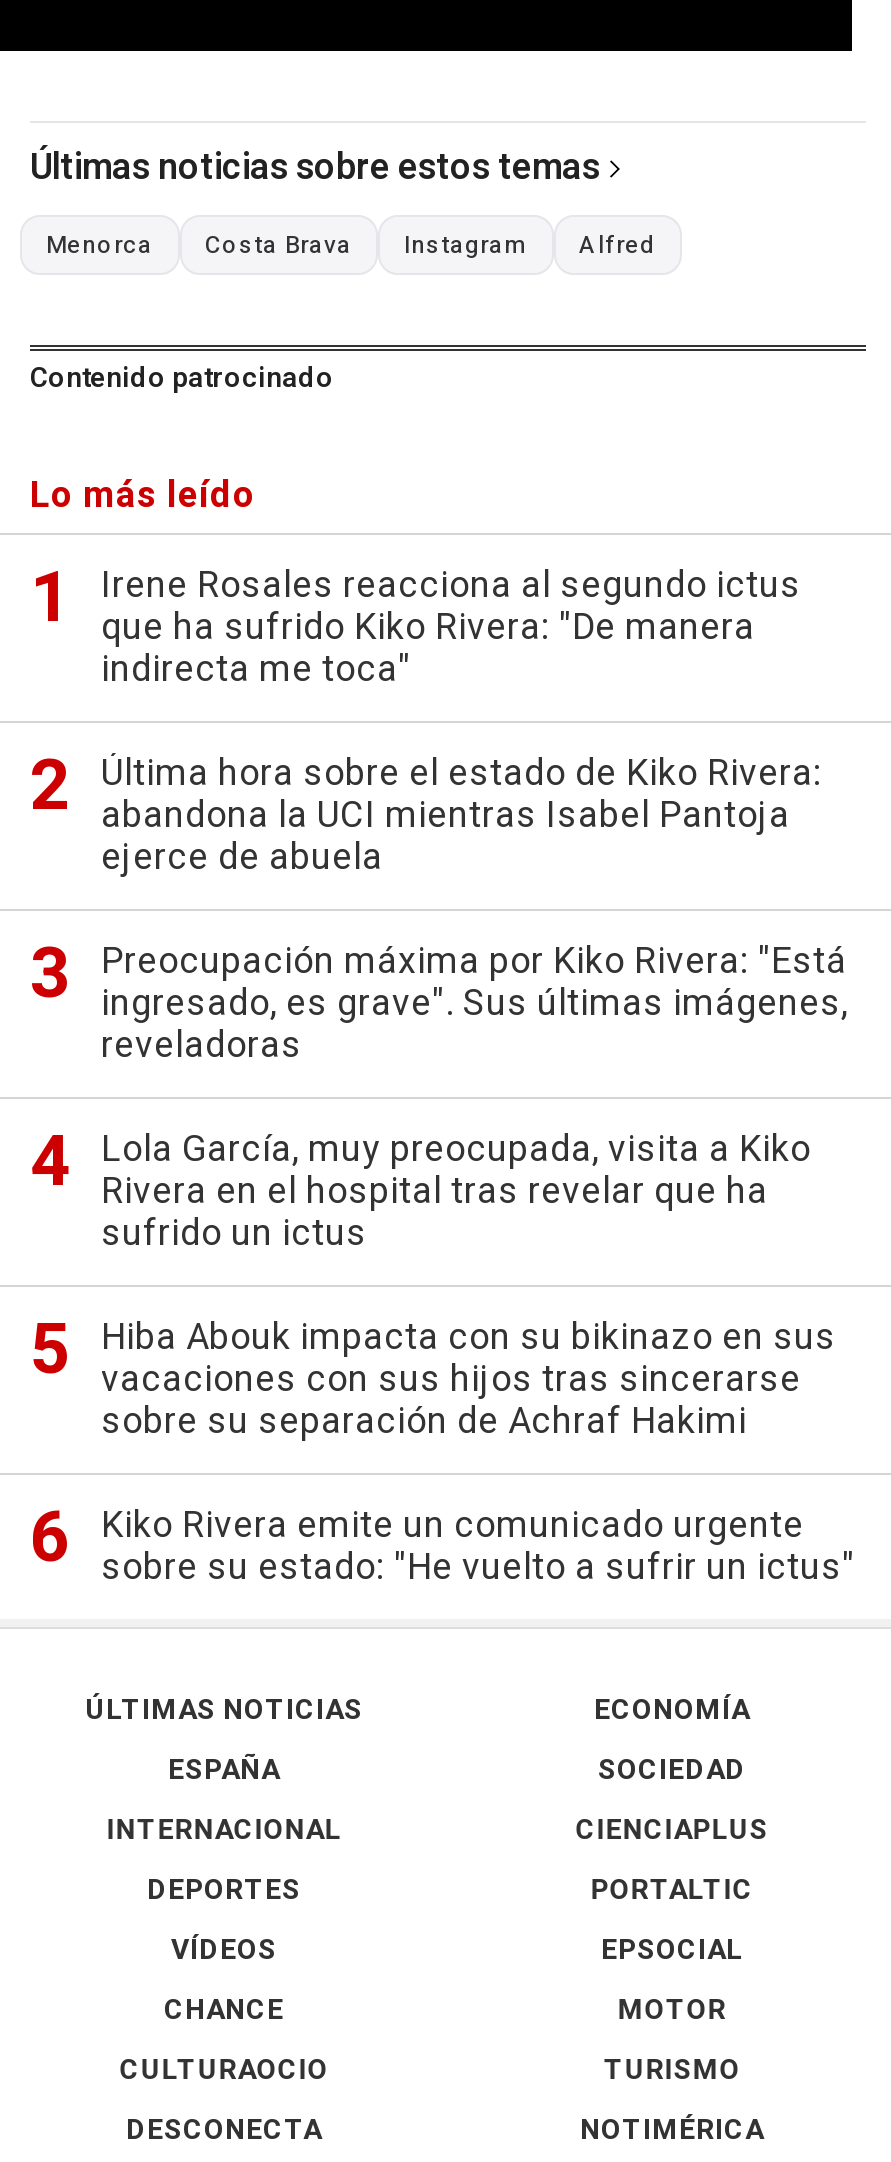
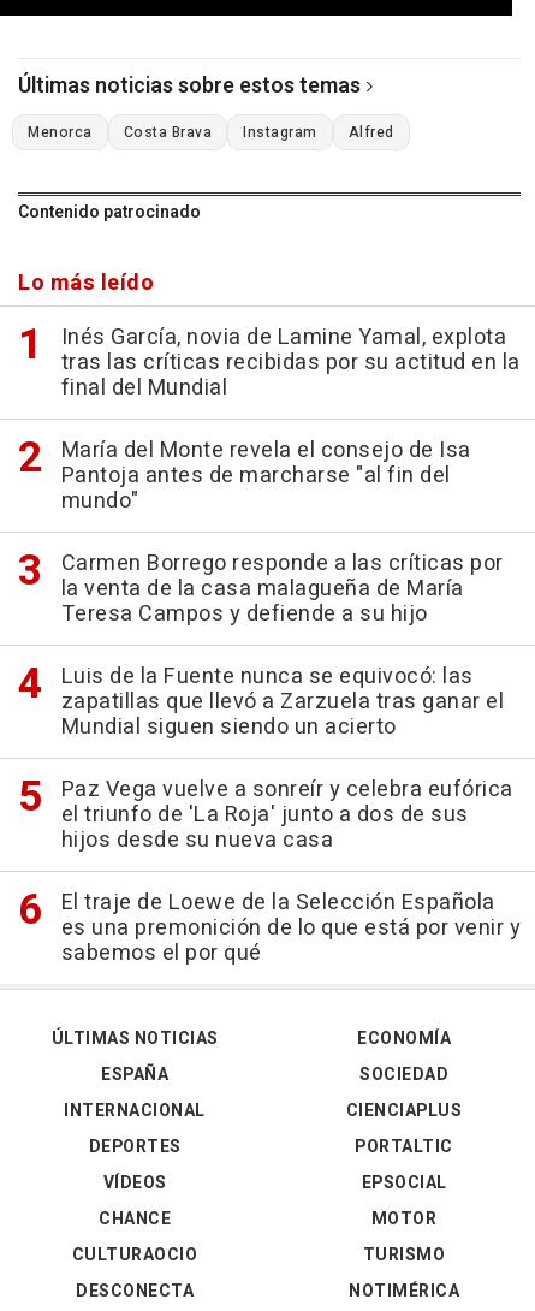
- Irene Rosales reacciona al segundo ictus
- que ha sufrido Kiko Rivera: "De manera
- indirecta me toca"
+ Inés García, novia de Lamine Yamal, explota
+ tras las críticas recibidas por su actitud en la
+ final del Mundial

- Última hora sobre el estado de Kiko Rivera:
- abandona la UCI mientras Isabel Pantoja
- ejerce de abuela
+ María del Monte revela el consejo de Isa
+ Pantoja antes de marcharse "al fin del
+ mundo"

- Preocupación máxima por Kiko Rivera: "Está
- ingresado, es grave". Sus últimas imágenes,
- reveladoras
+ Carmen Borrego responde a las críticas por
+ la venta de la casa malagueña de María
+ Teresa Campos y defiende a su hijo

- Lola García, muy preocupada, visita a Kiko
- Rivera en el hospital tras revelar que ha
- sufrido un ictus
+ Luis de la Fuente nunca se equivocó: las
+ zapatillas que llevó a Zarzuela tras ganar el
+ Mundial siguen siendo un acierto

- Hiba Abouk impacta con su bikinazo en sus
- vacaciones con sus hijos tras sincerarse
- sobre su separación de Achraf Hakimi
+ Paz Vega vuelve a sonreír y celebra eufórica
+ el triunfo de 'La Roja' junto a dos de sus
+ hijos desde su nueva casa

- Kiko Rivera emite un comunicado urgente
- sobre su estado: "He vuelto a sufrir un ictus"
+ El traje de Loewe de la Selección Española
+ es una premonición de lo que está por venir y
+ sabemos el por qué
